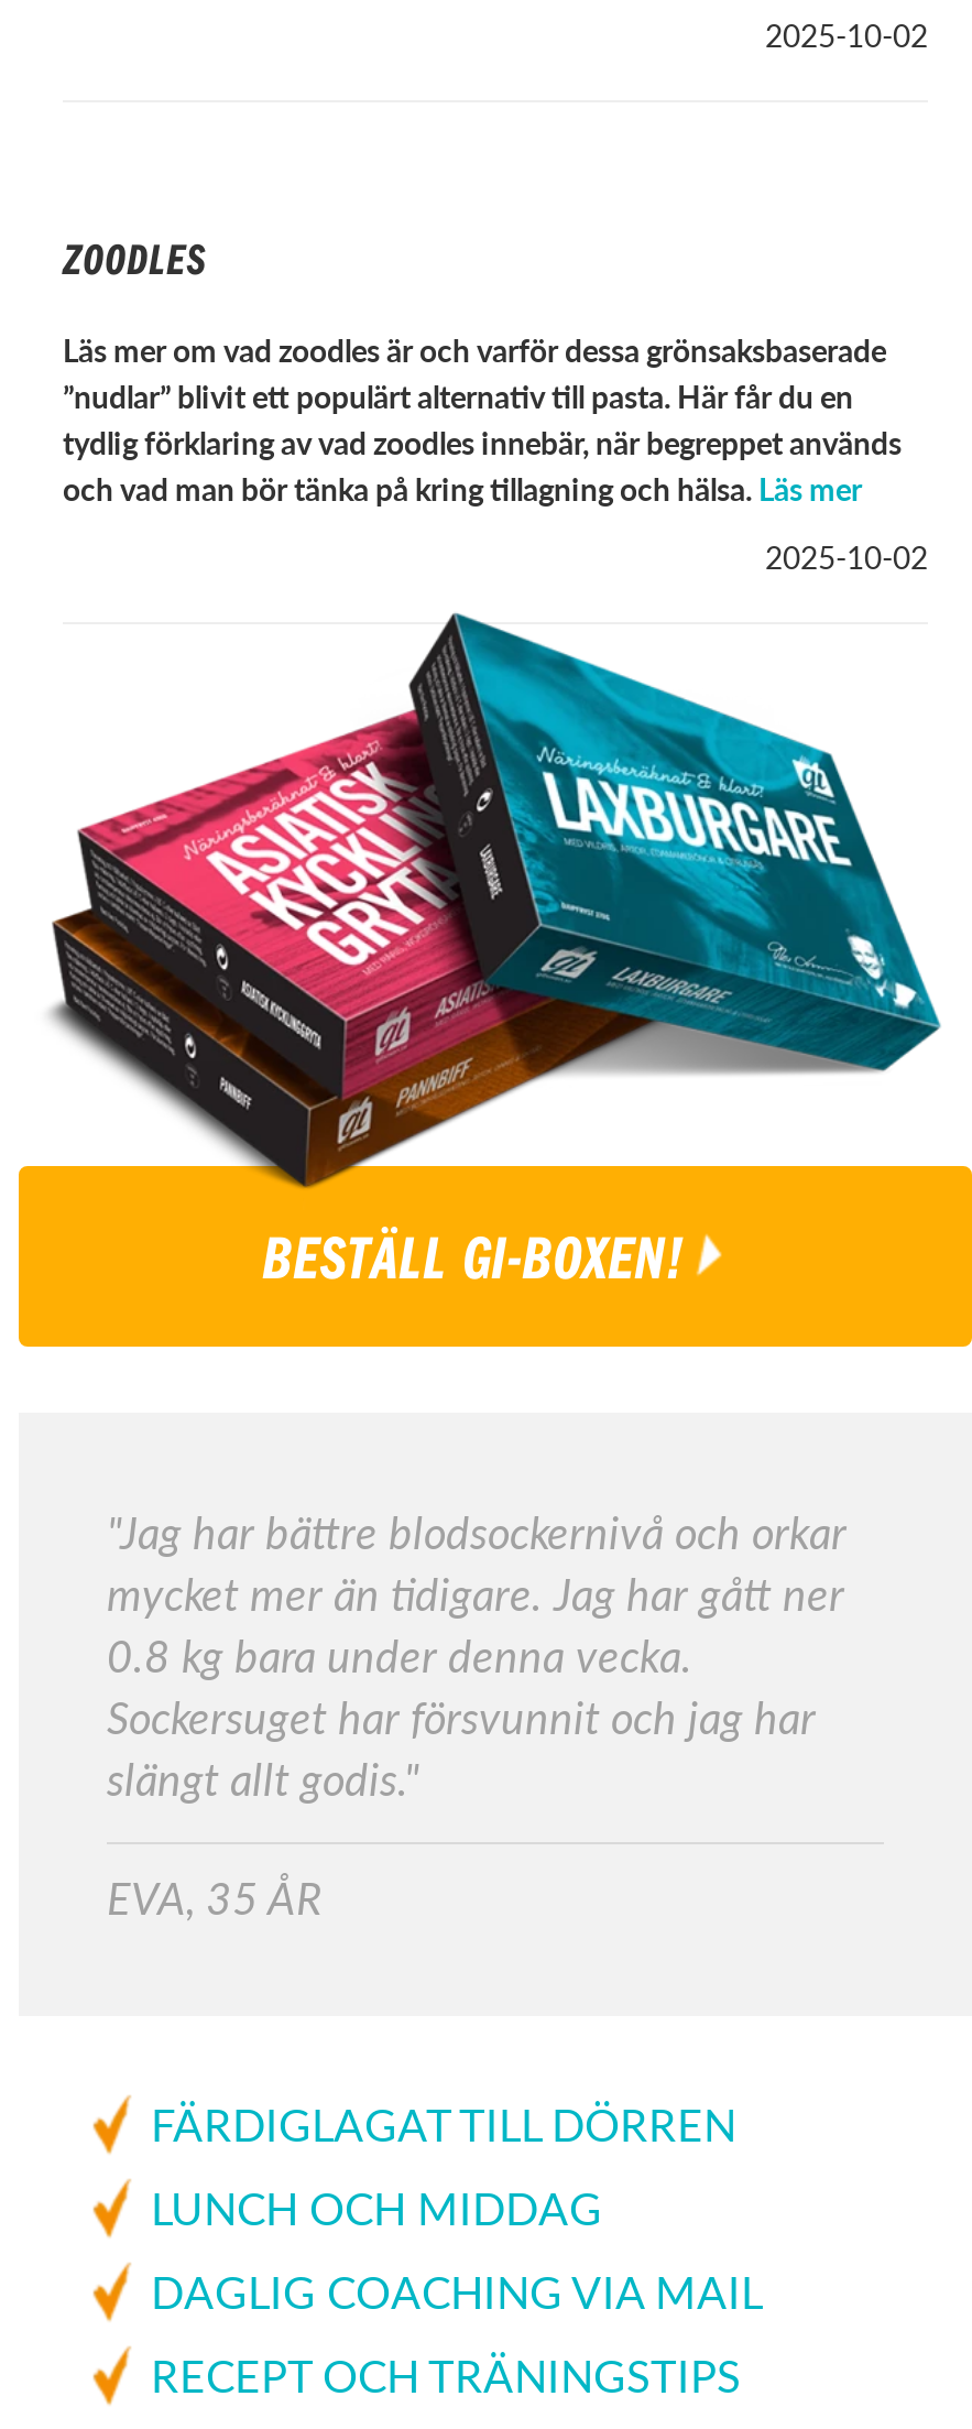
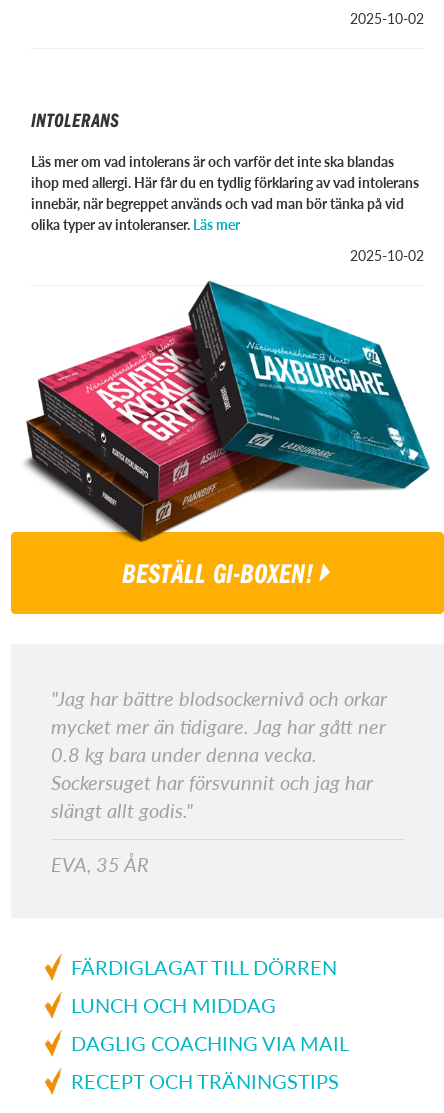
- ZOODLES
+ INTOLERANS

- Läs mer om vad zoodles är och varför dessa grönsaksbaserade
- ”nudlar” blivit ett populärt alternativ till pasta. Här får du en
- tydlig förklaring av vad zoodles innebär, när begreppet används
- och vad man bör tänka på kring tillagning och hälsa. Läs mer
+ Läs mer om vad intolerans är och varför det inte ska blandas
+ ihop med allergi. Här får du en tydlig förklaring av vad intolerans
+ innebär, när begreppet används och vad man bör tänka på vid
+ olika typer av intoleranser. Läs mer
